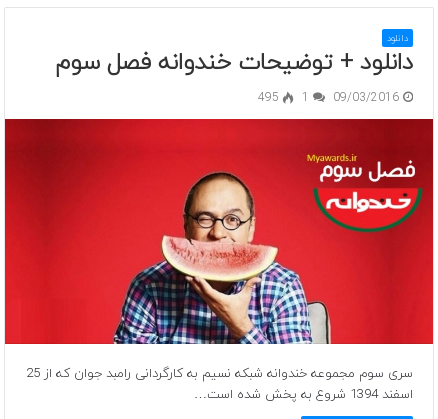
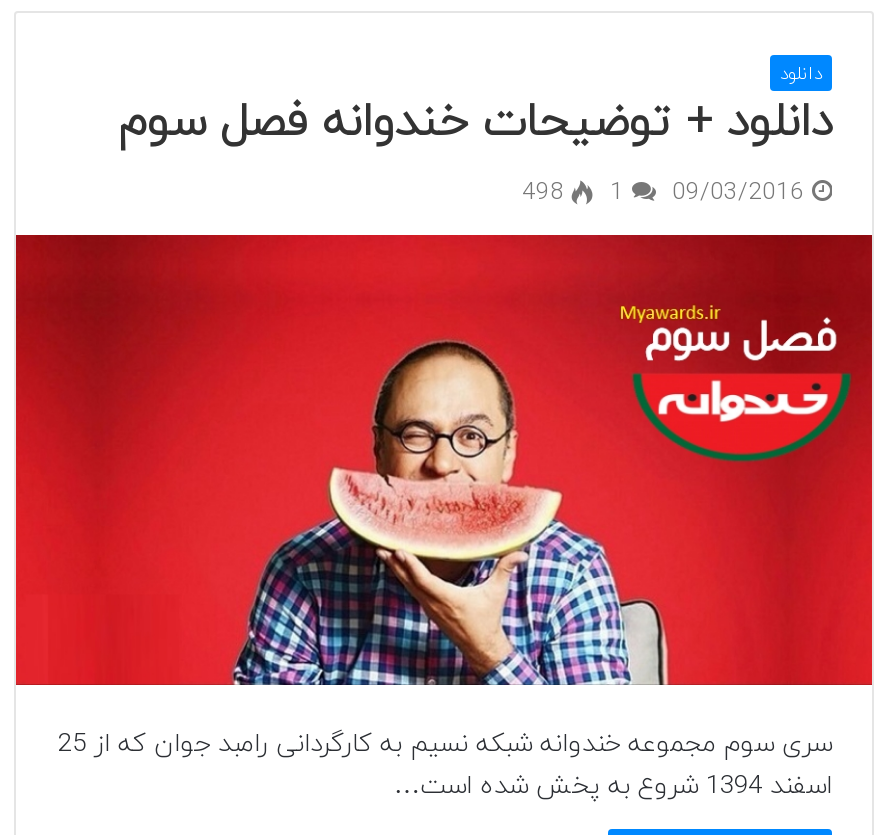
- 495 1 09/03/2016
+ 498 1 09/03/2016
